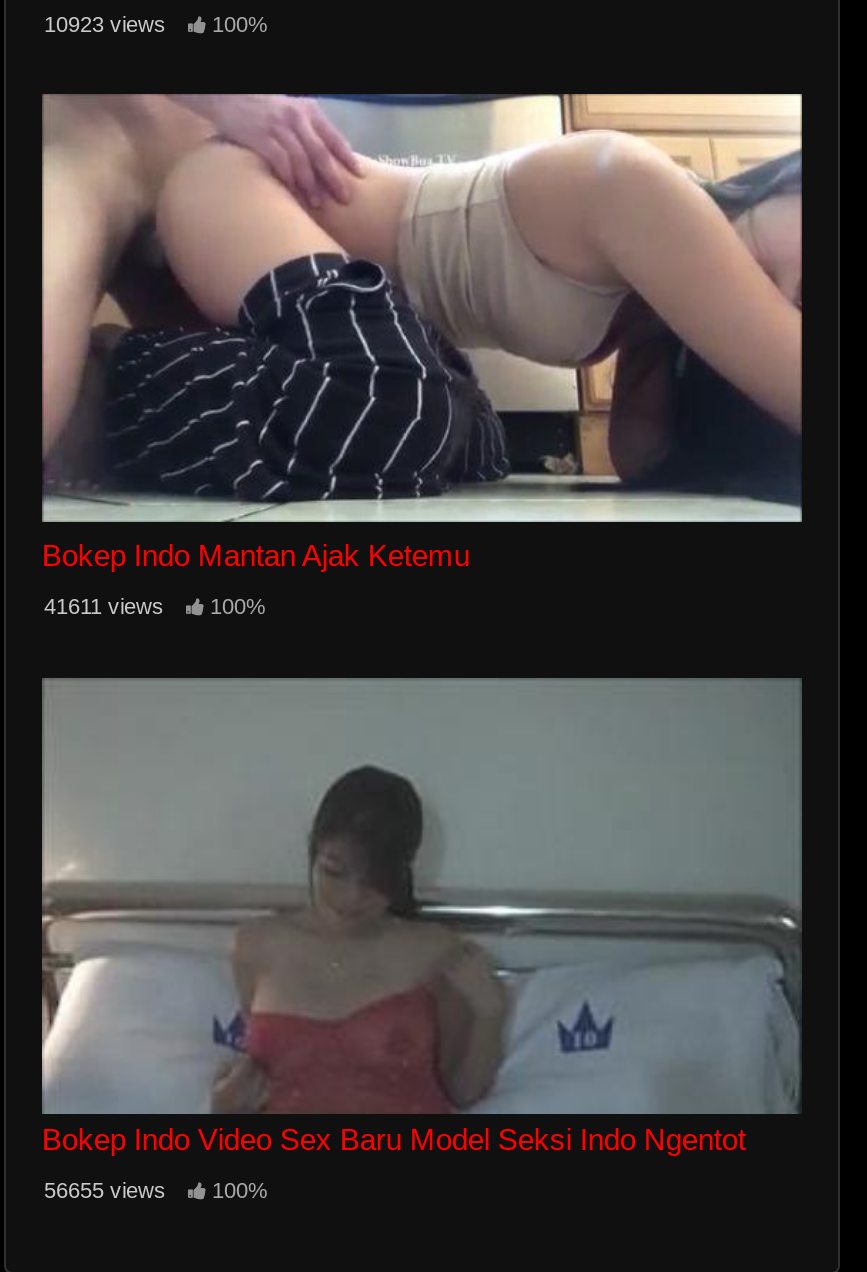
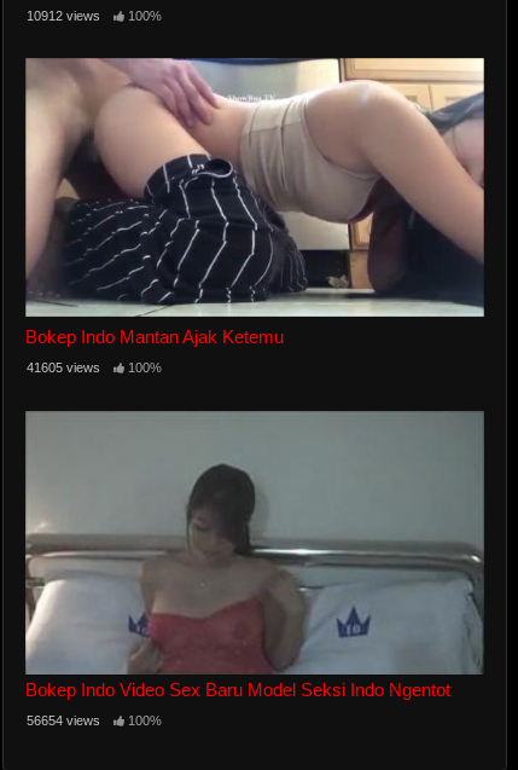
- 10923 views 100%
+ 10912 views 100%

- 41611 views 100%
+ 41605 views 100%

- 56655 views 100%
+ 56654 views 100%
